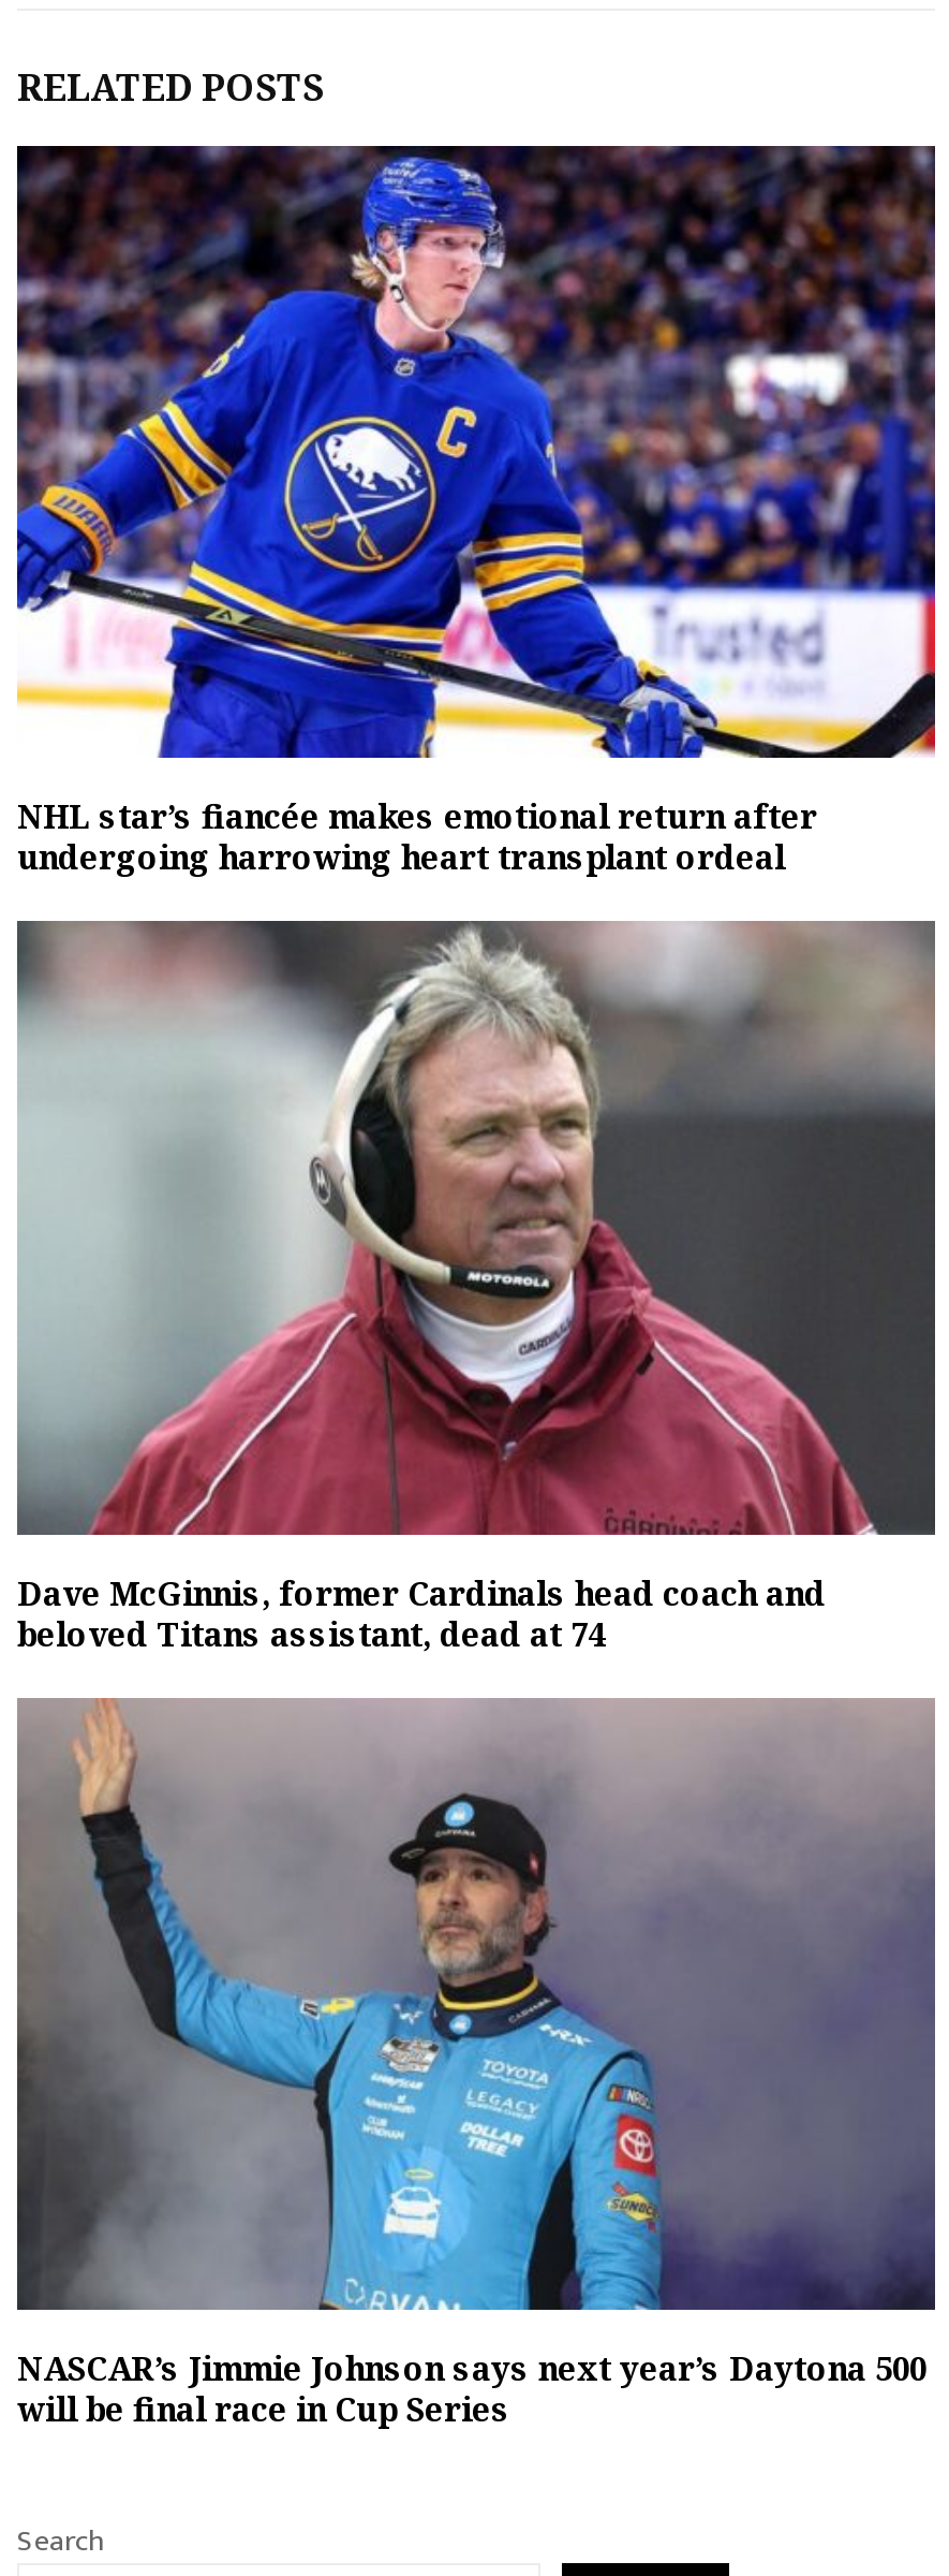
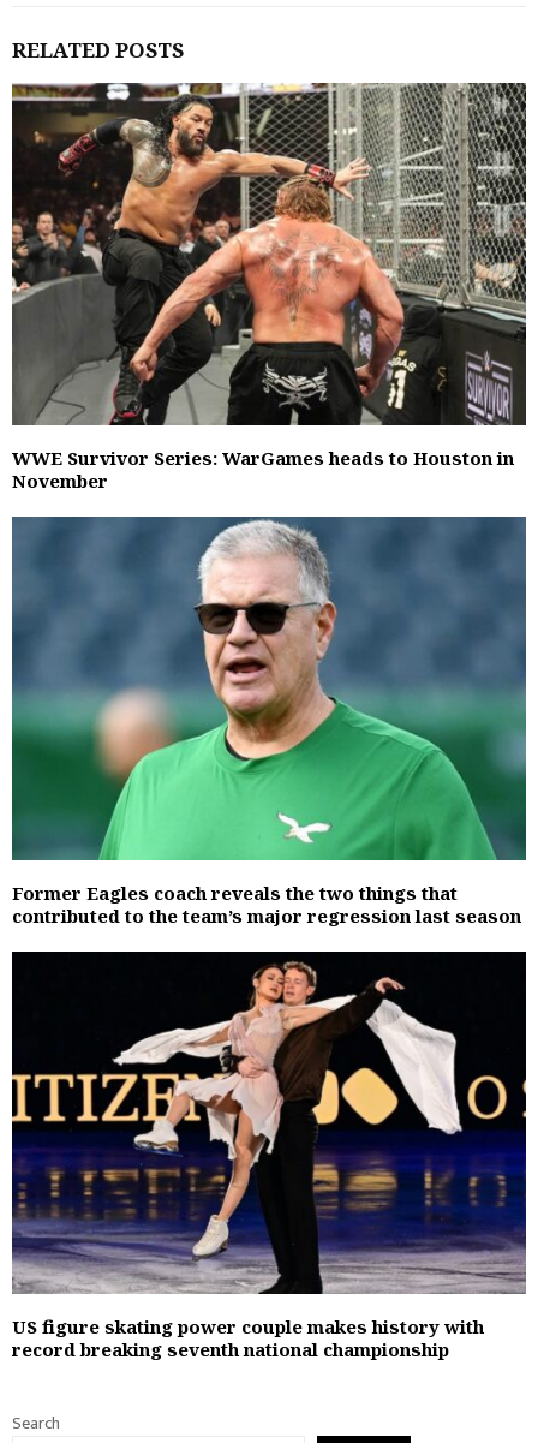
- [image]
- NHL star’s fiancée makes emotional return after
- undergoing harrowing heart transplant ordeal
+ [image]
+ WWE Survivor Series: WarGames heads to Houston in
+ November

- [image]
- Dave McGinnis, former Cardinals head coach and
- beloved Titans assistant, dead at 74
+ [image]
+ Former Eagles coach reveals the two things that
+ contributed to the team’s major regression last season

- [image]
- NASCAR’s Jimmie Johnson says next year’s Daytona 500
- will be final race in Cup Series
+ [image]
+ US figure skating power couple makes history with
+ record breaking seventh national championship
